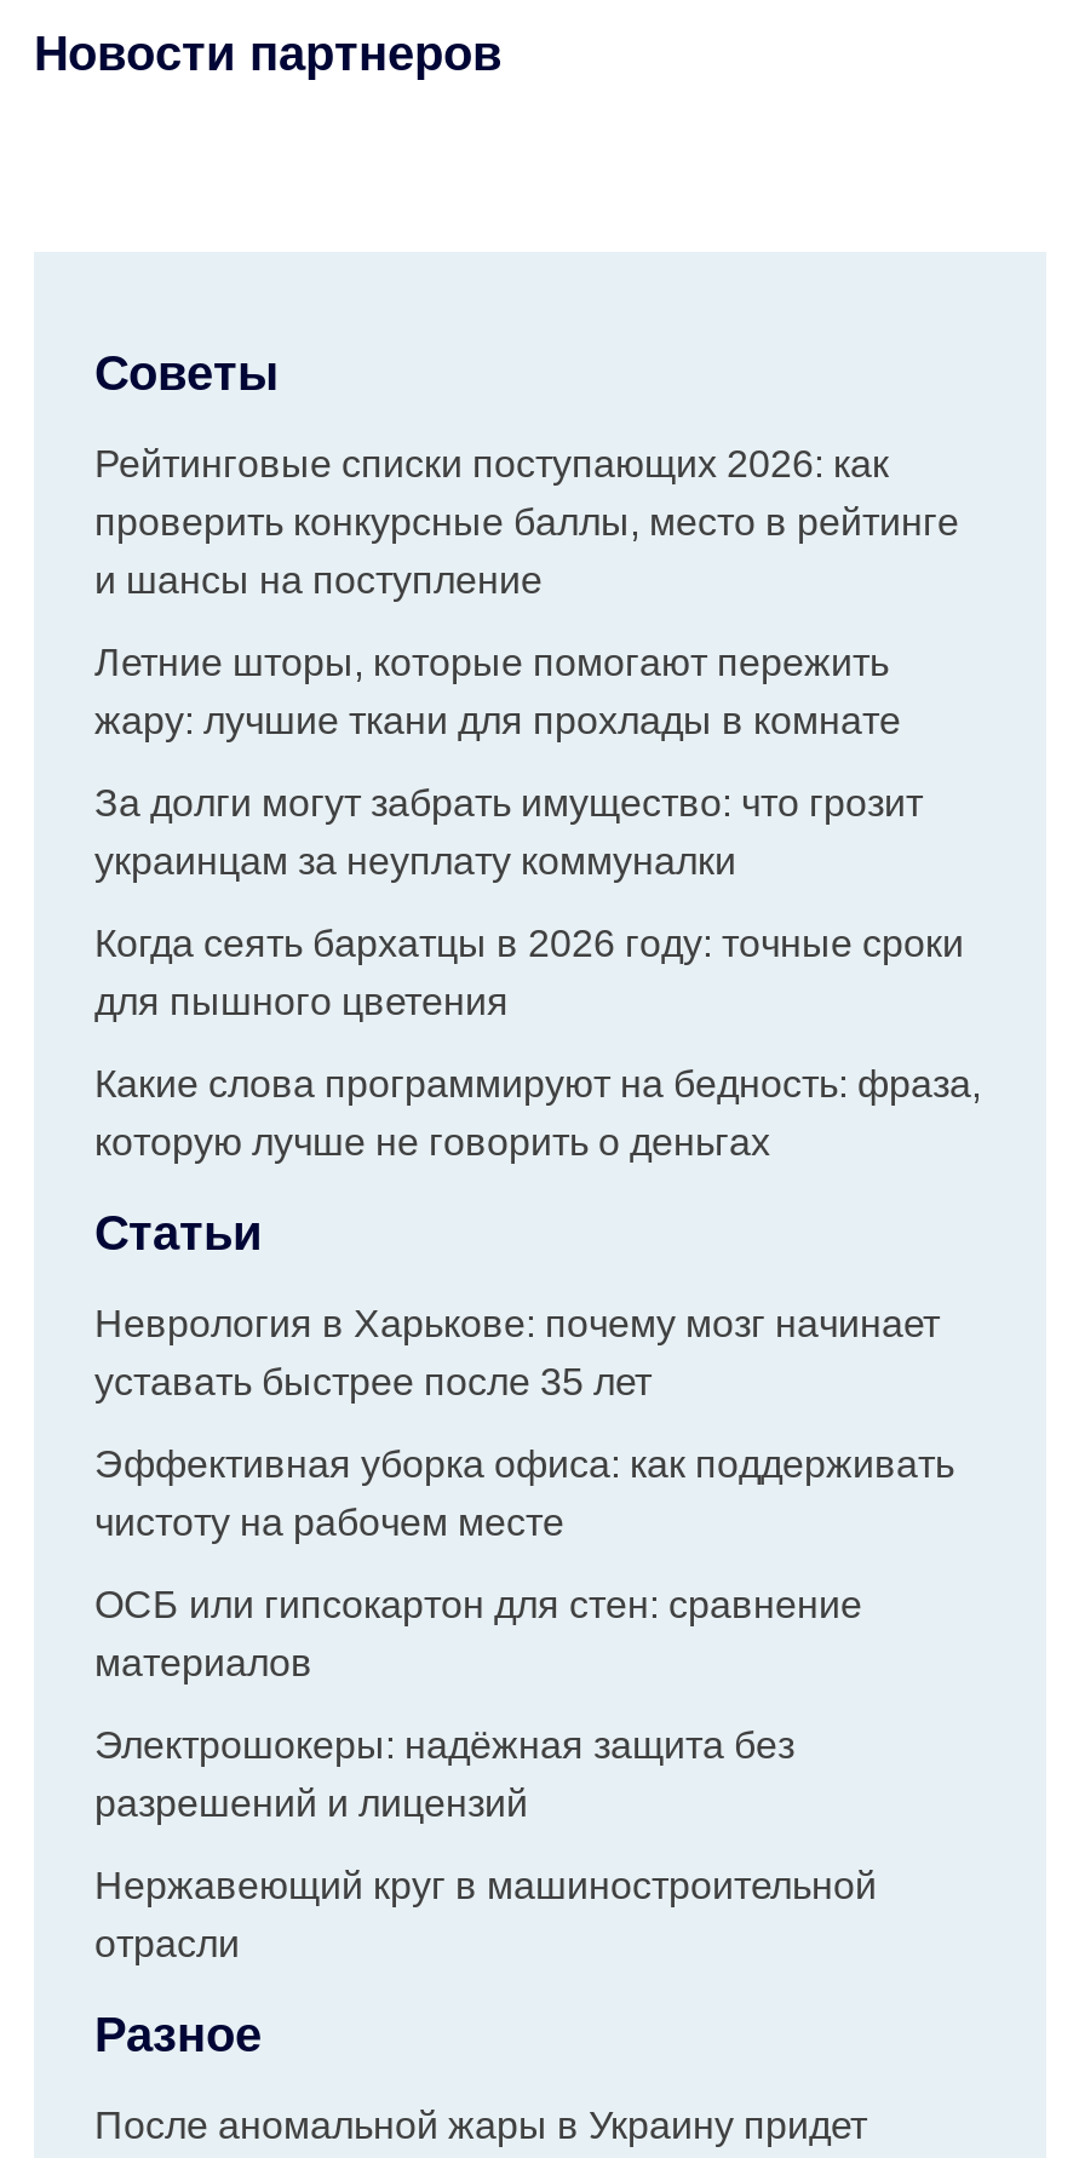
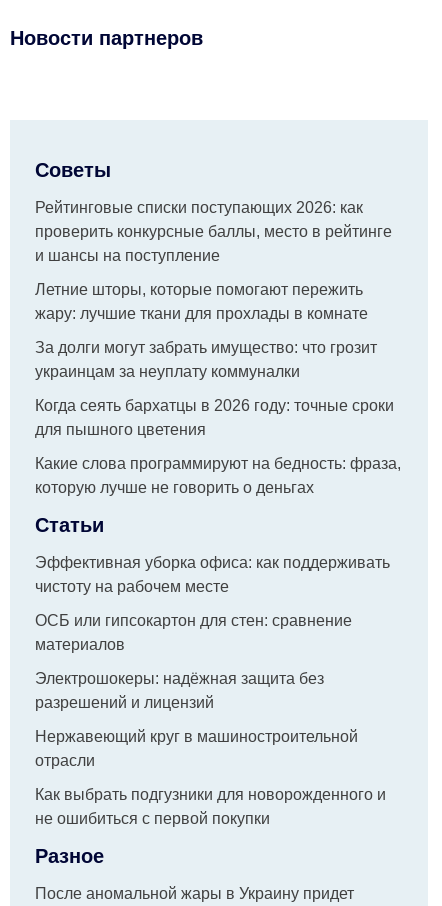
- Неврология в Харькове: почему мозг начинает
- уставать быстрее после 35 лет

moved up: Эффективная уборка офиса: как поддерживать | чистоту на рабочем месте | ОСБ или гипсокартон для стен: сравнение | материалов | Электрошокеры: надёжная защита без | разрешений и лицензий | Нержавеющий круг в машиностроительной | отрасли

+ Как выбрать подгузники для новорожденного и
+ не ошибиться с первой покупки
